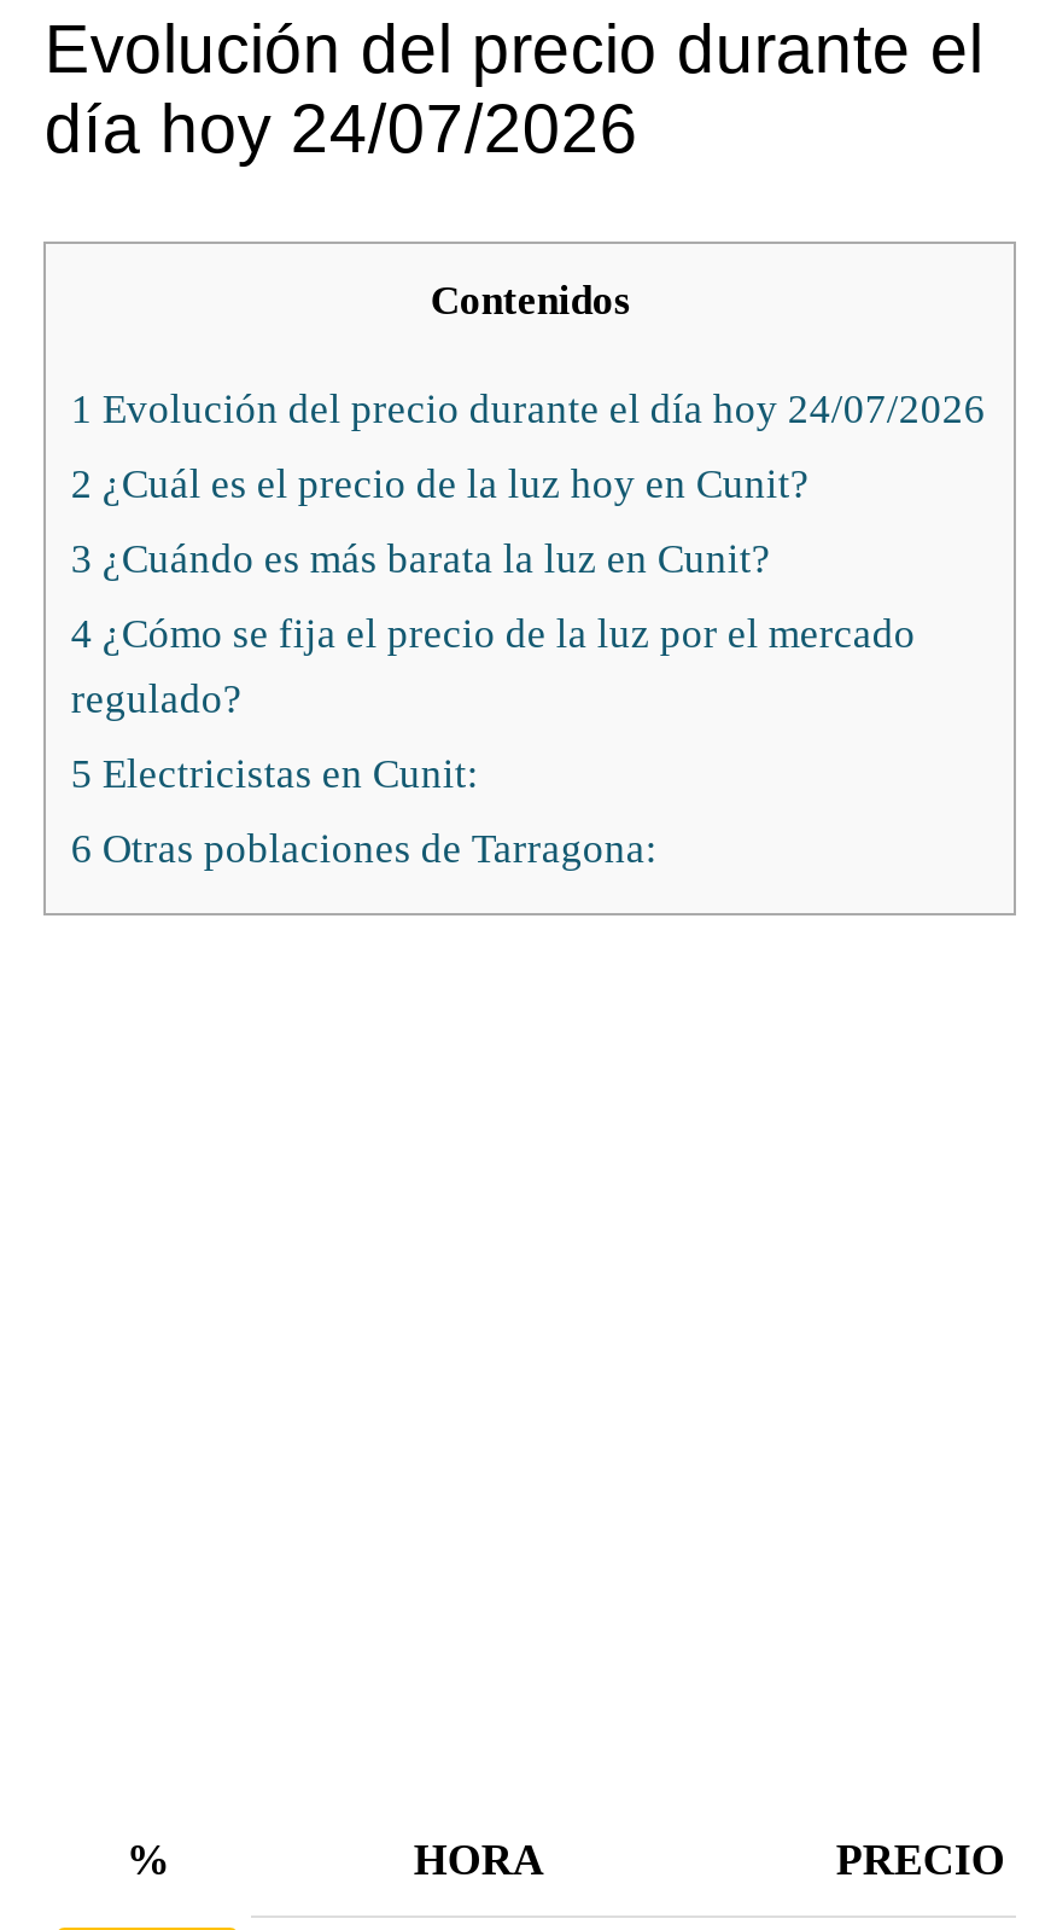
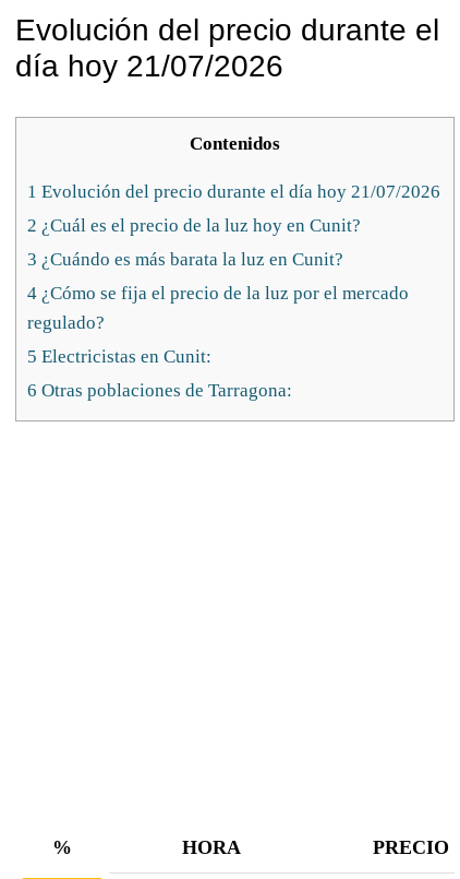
- día hoy 24/07/2026
+ día hoy 21/07/2026

- 1 Evolución del precio durante el día hoy 24/07/2026
+ 1 Evolución del precio durante el día hoy 21/07/2026
